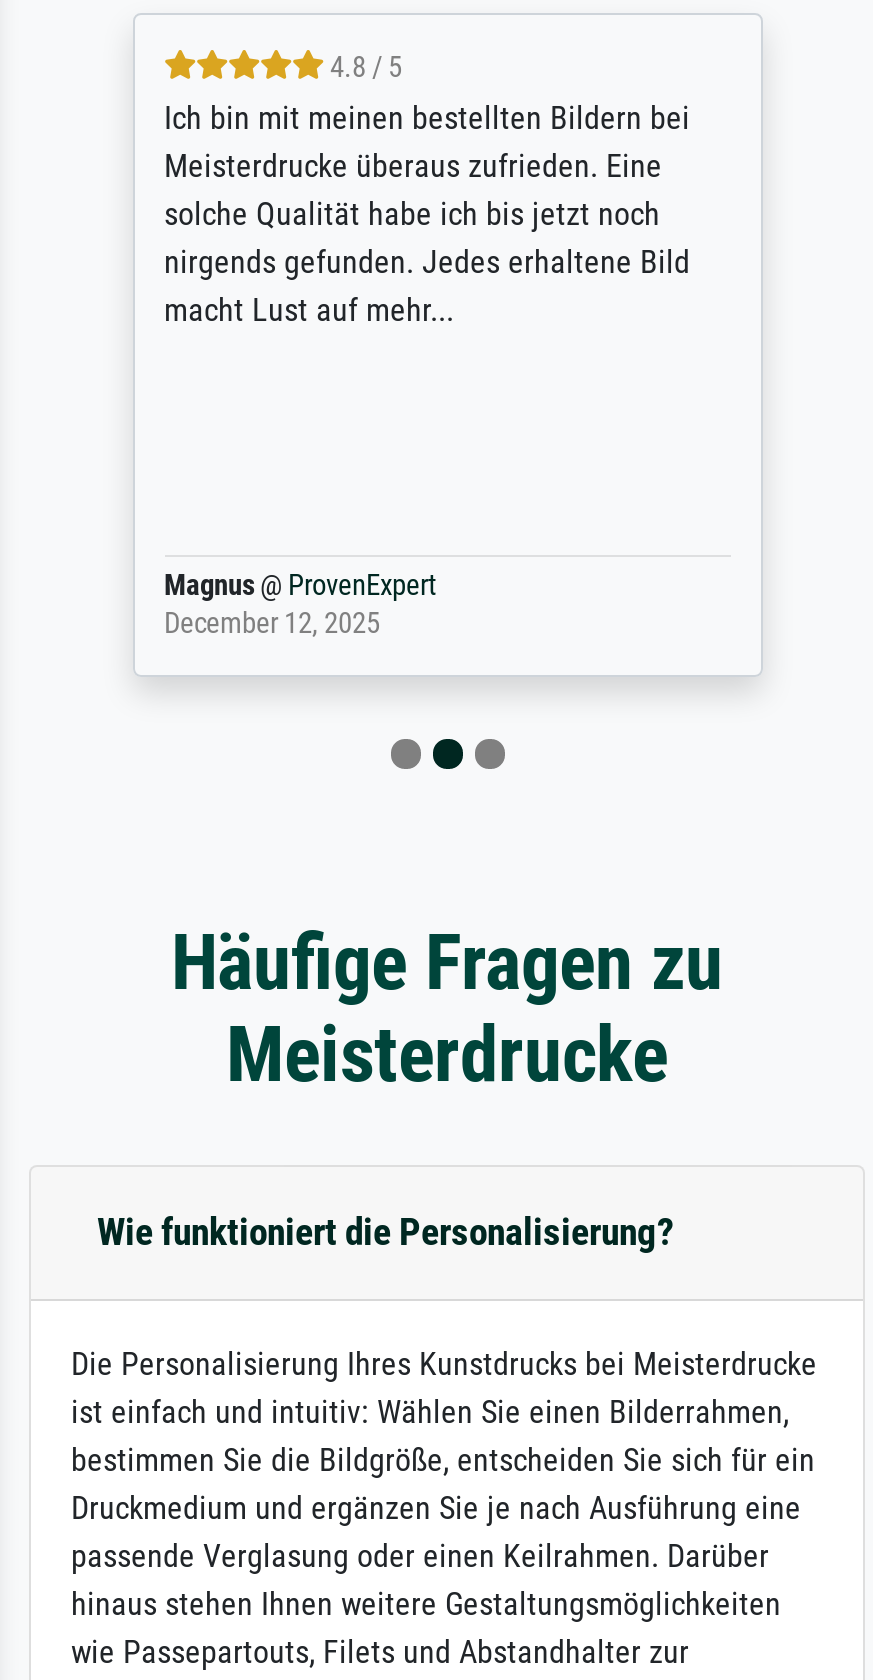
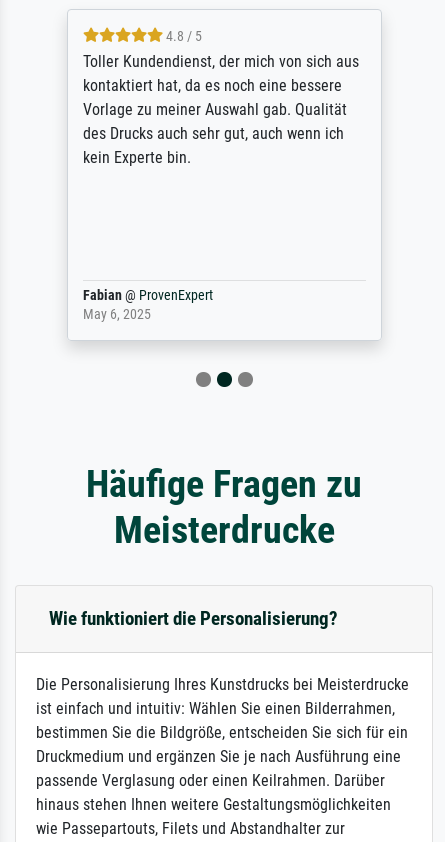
- Ich bin mit meinen bestellten Bildern bei
- Meisterdrucke überaus zufrieden. Eine
- solche Qualität habe ich bis jetzt noch
- nirgends gefunden. Jedes erhaltene Bild
- macht Lust auf mehr...
+ Toller Kundendienst, der mich von sich aus
+ kontaktiert hat, da es noch eine bessere
+ Vorlage zu meiner Auswahl gab. Qualität
+ des Drucks auch sehr gut, auch wenn ich
+ kein Experte bin.

- Magnus @ ProvenExpert
- December 12, 2025
+ Fabian @ ProvenExpert
+ May 6, 2025
